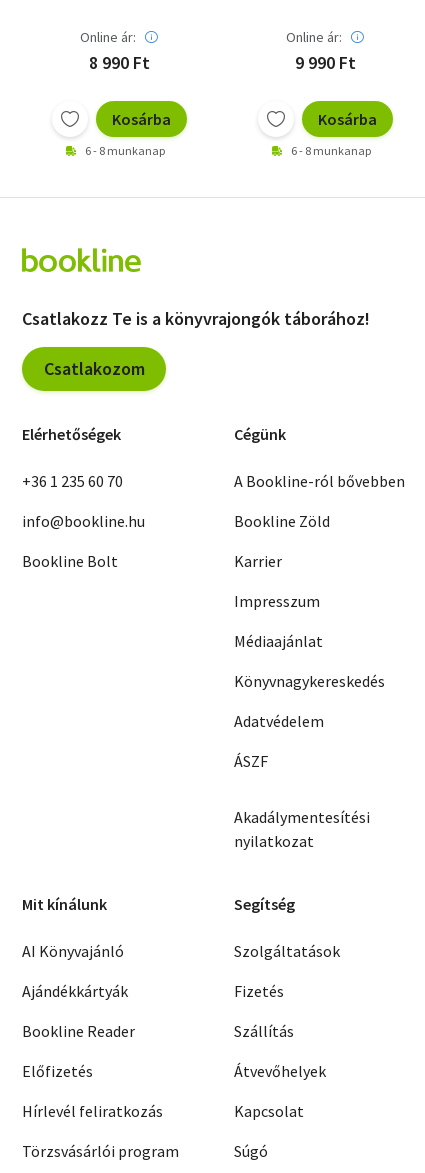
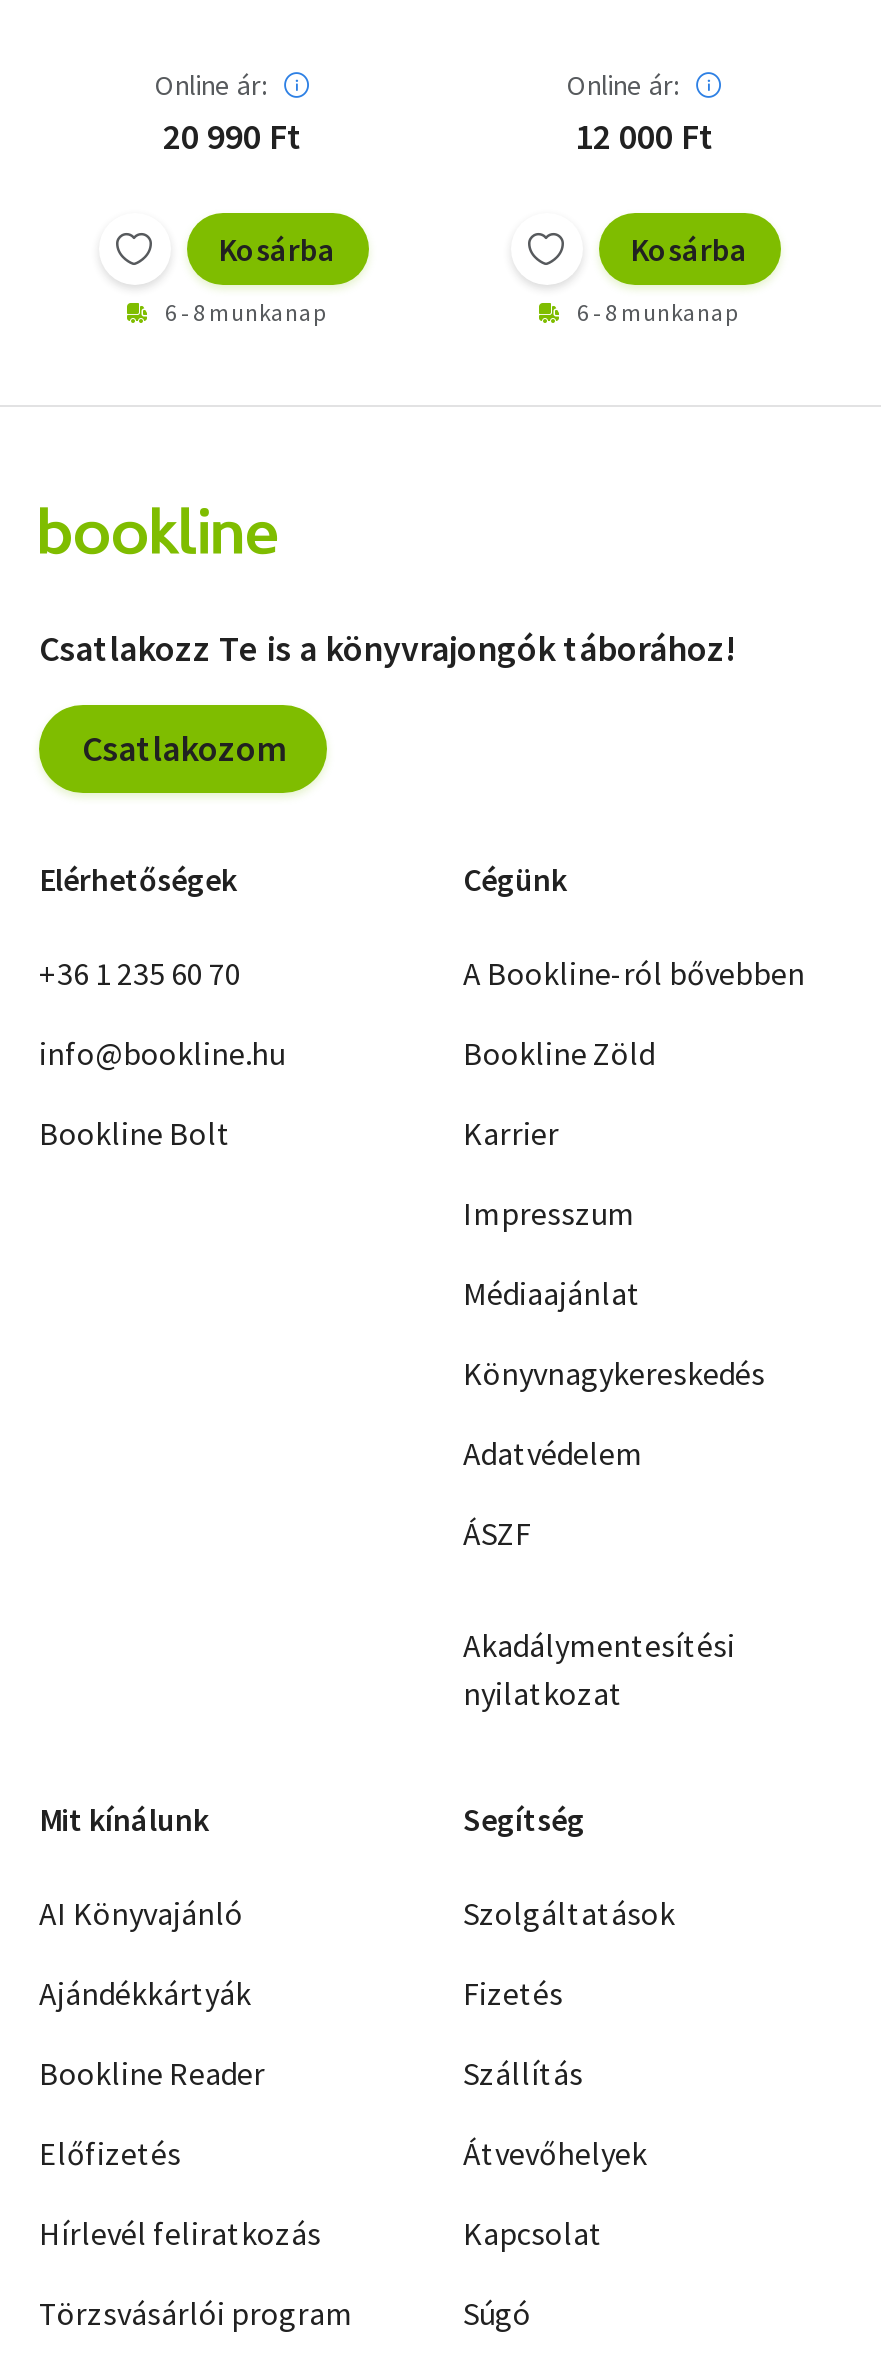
- 8 990 Ft
+ 20 990 Ft

- 9 990 Ft
+ 12 000 Ft
